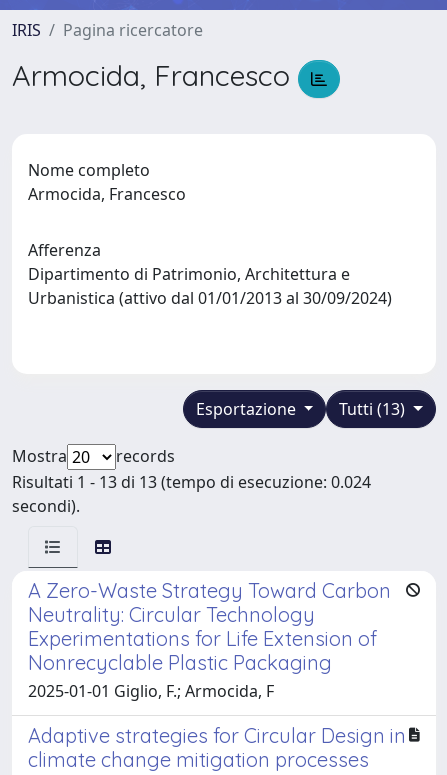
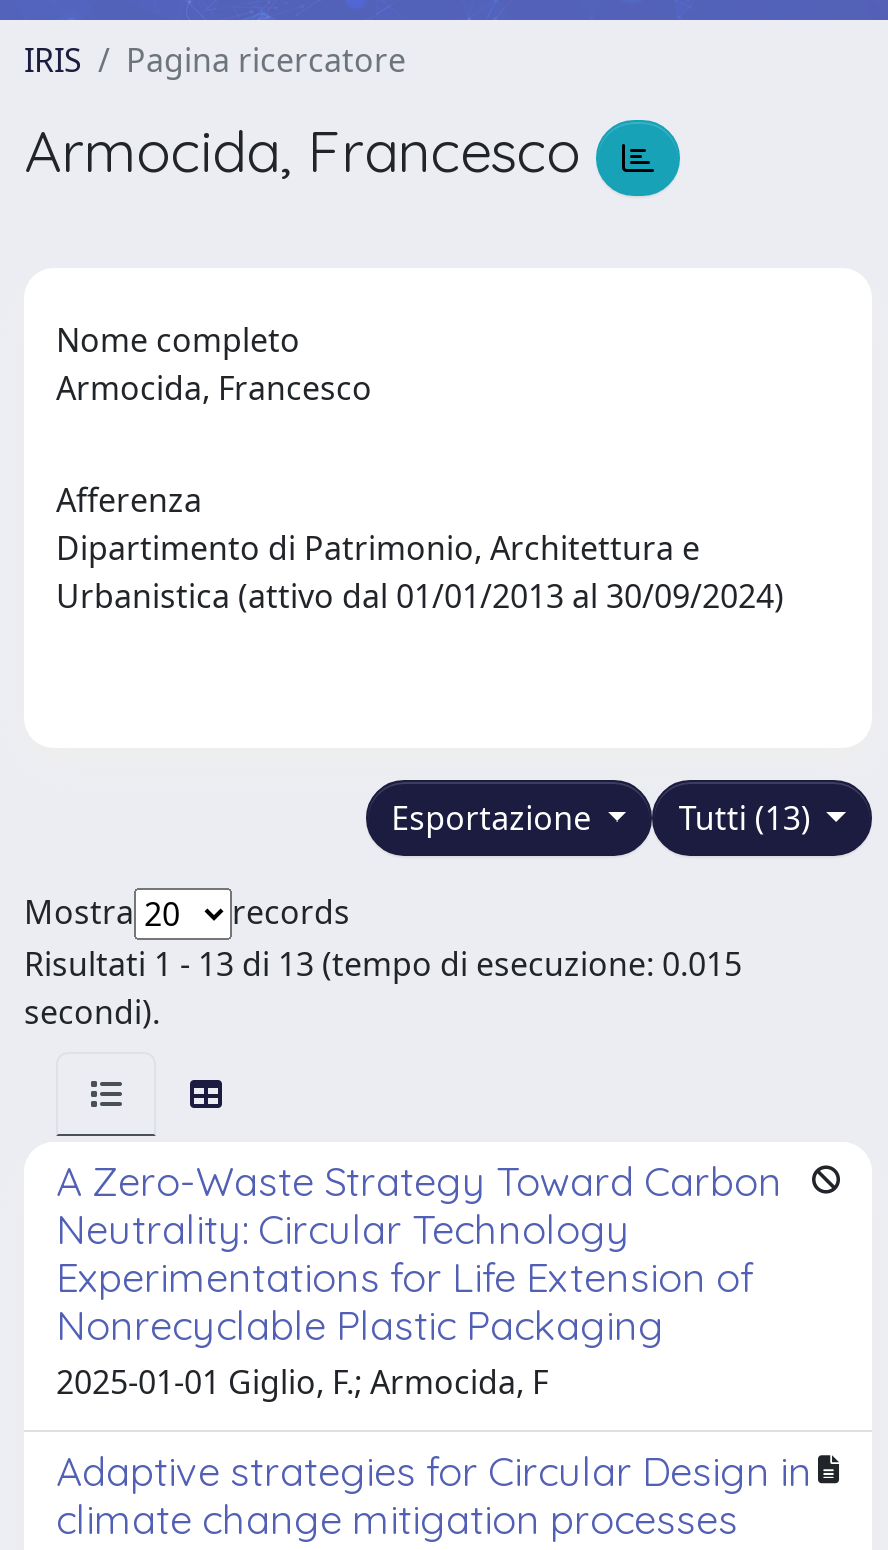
- Risultati 1 - 13 di 13 (tempo di esecuzione: 0.024
+ Risultati 1 - 13 di 13 (tempo di esecuzione: 0.015
